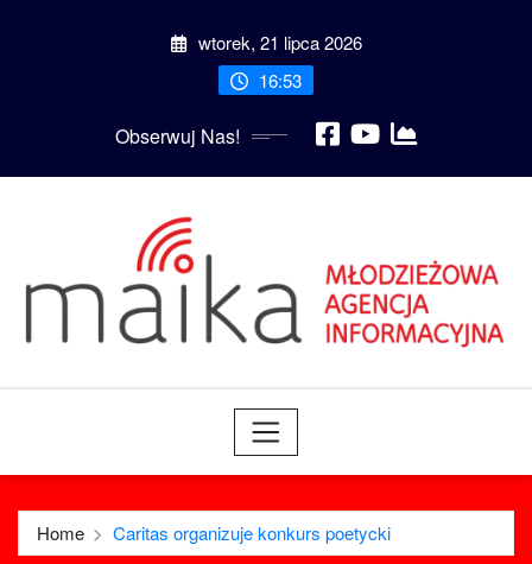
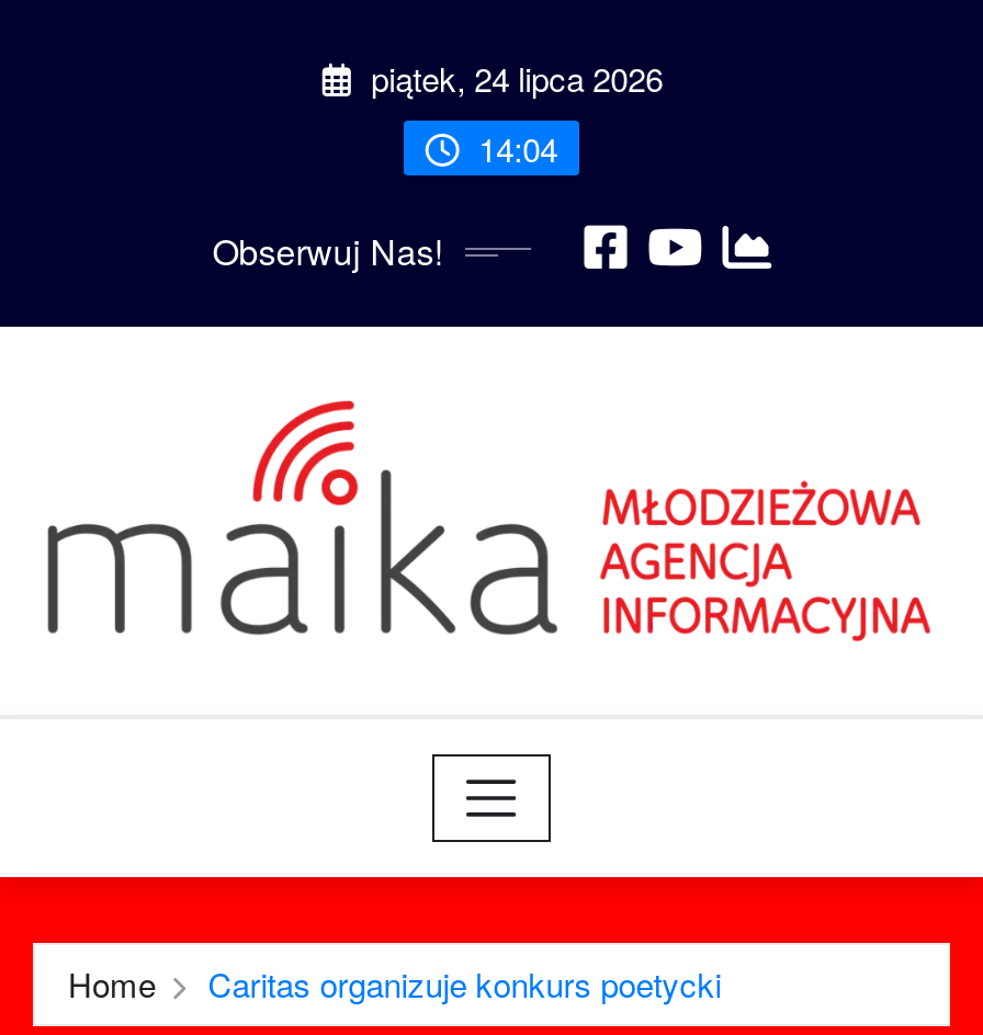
- wtorek, 21 lipca 2026
+ piątek, 24 lipca 2026

- 16:53
+ 14:04
